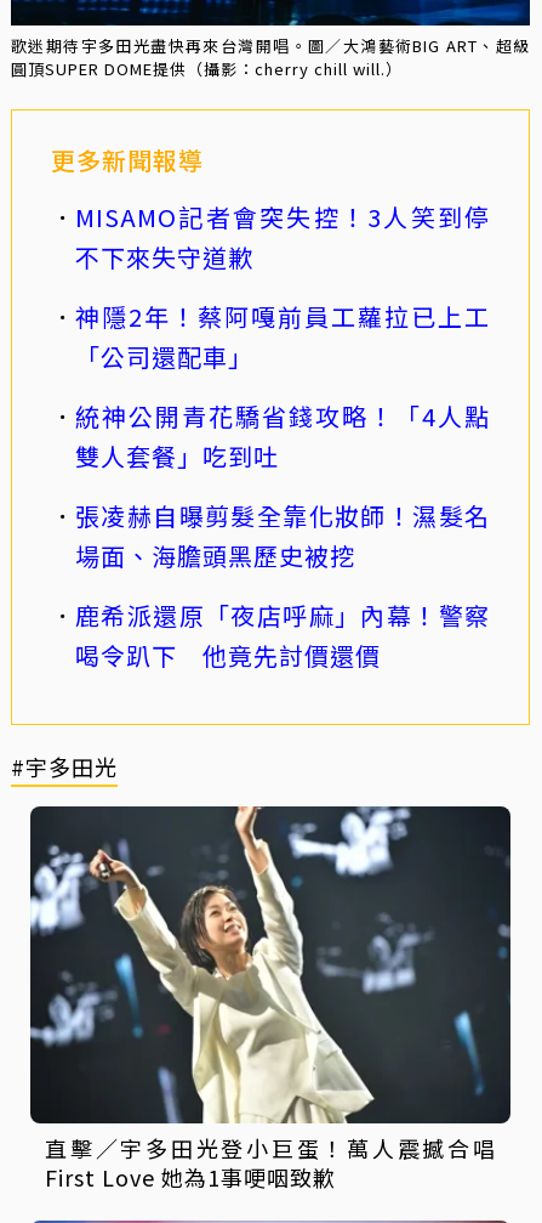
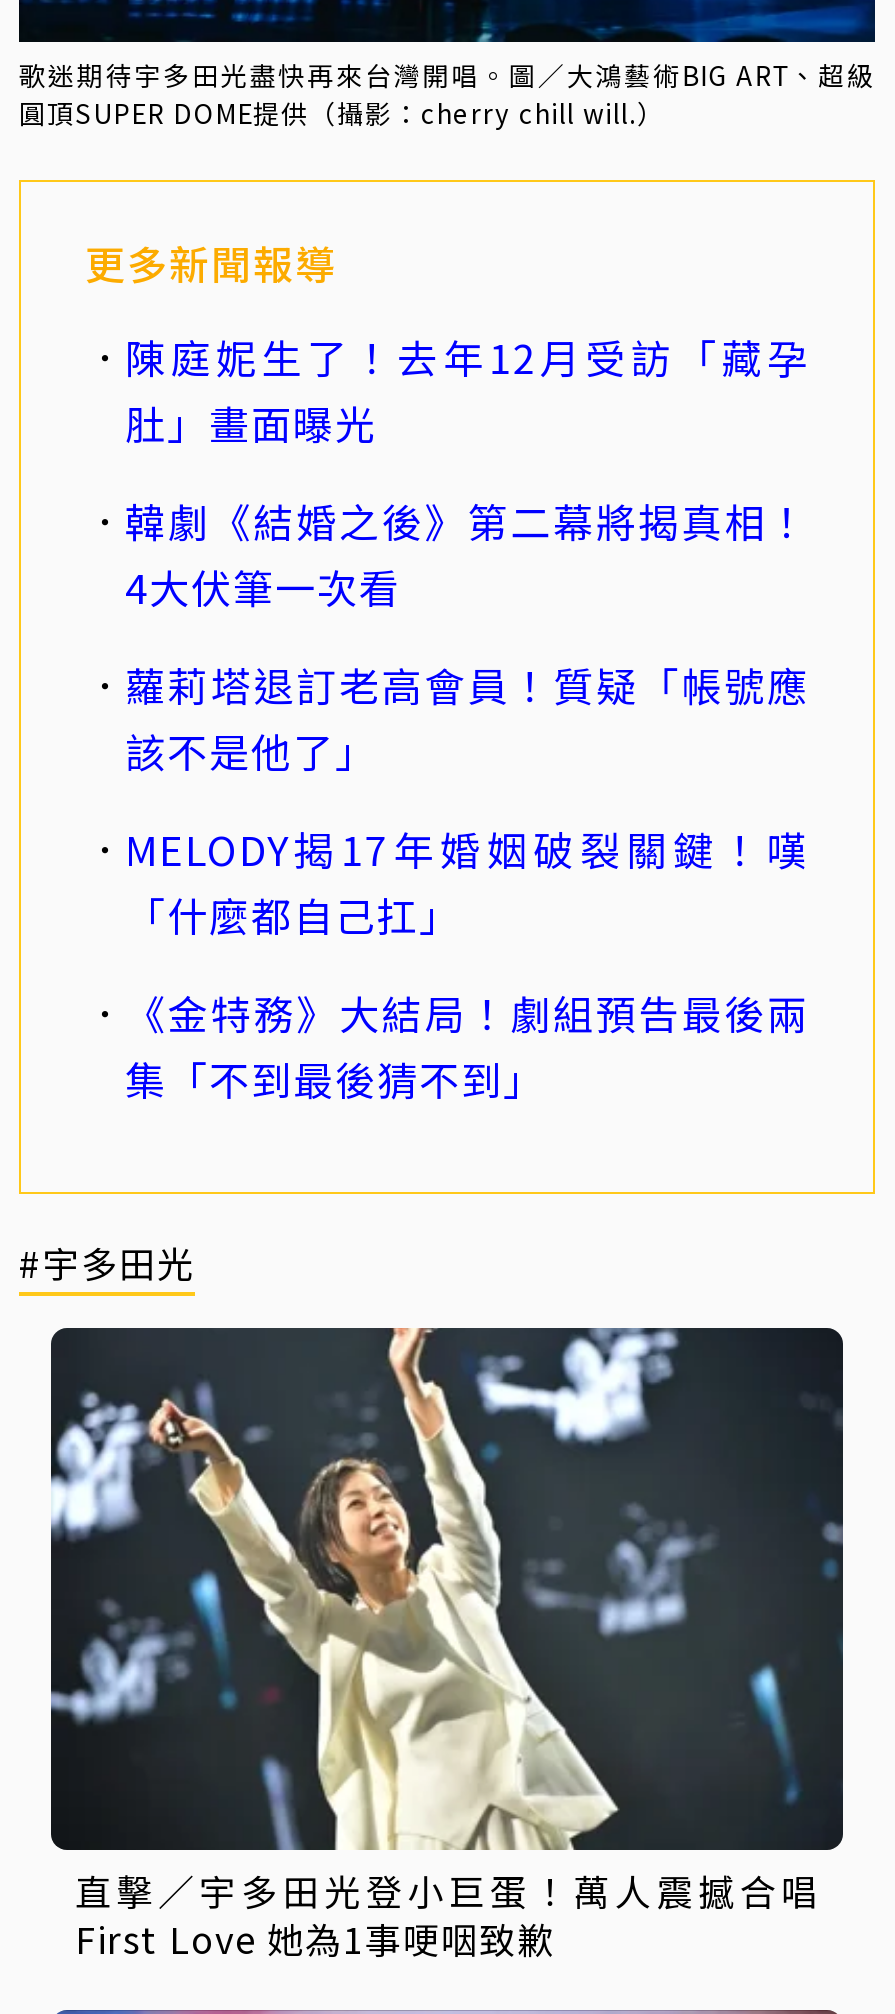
- MISAMO記者會突失控！3人笑到停
- 不下來失守道歉
+ 陳庭妮生了！去年12月受訪「藏孕
+ 肚」畫面曝光

- 神隱2年！蔡阿嘎前員工蘿拉已上工
- 「公司還配車」
+ 韓劇《結婚之後》第二幕將揭真相！
+ 4大伏筆一次看

- 統神公開青花驕省錢攻略！「4人點
- 雙人套餐」吃到吐
+ 蘿莉塔退訂老高會員！質疑「帳號應
+ 該不是他了」

- 張凌赫自曝剪髮全靠化妝師！濕髮名
- 場面、海膽頭黑歷史被挖
+ MELODY揭17年婚姻破裂關鍵！嘆
+ 「什麼都自己扛」

- 鹿希派還原「夜店呼麻」內幕！警察
- 喝令趴下 他竟先討價還價
+ 《金特務》大結局！劇組預告最後兩
+ 集「不到最後猜不到」
